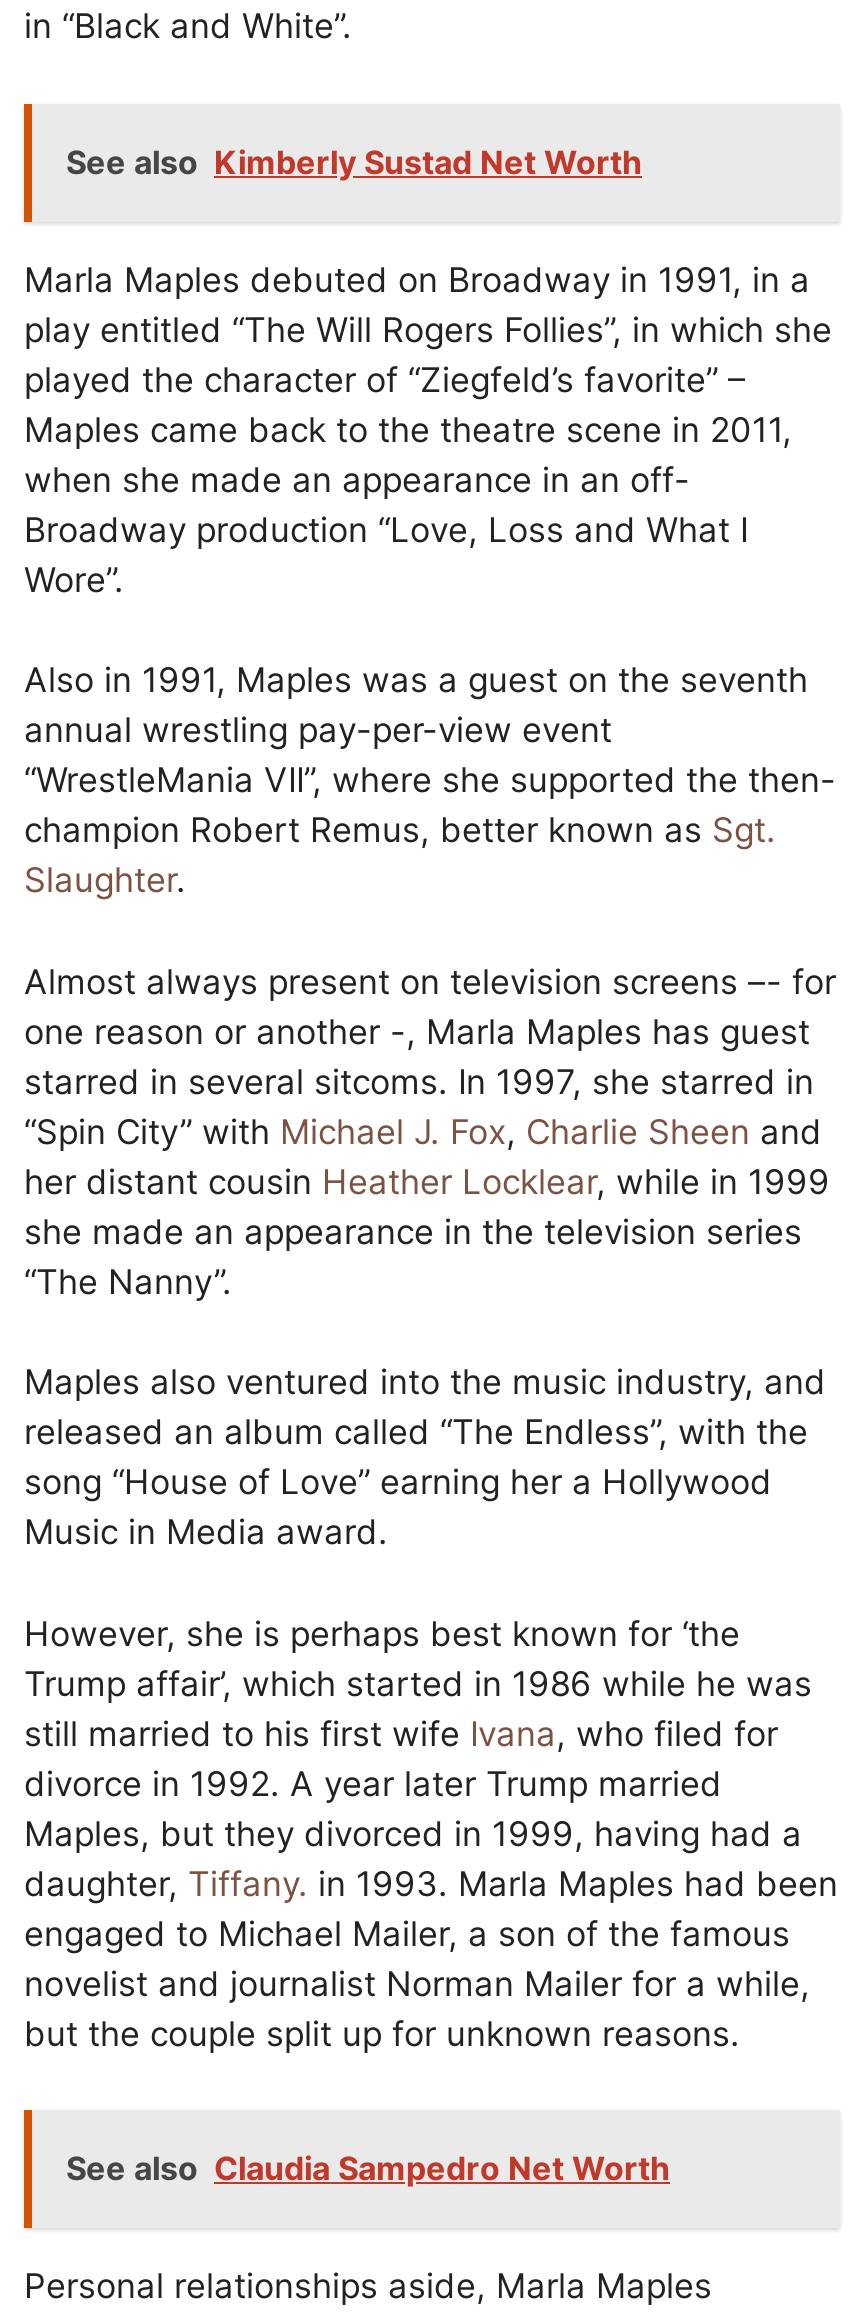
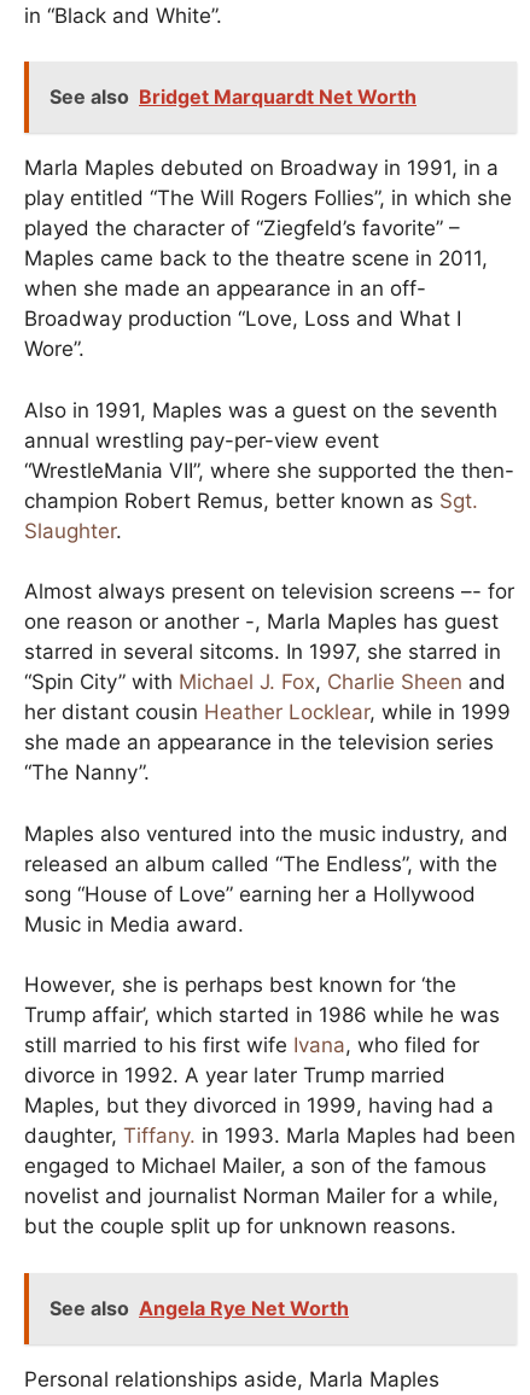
- See also Kimberly Sustad Net Worth
+ See also Bridget Marquardt Net Worth

- See also Claudia Sampedro Net Worth
+ See also Angela Rye Net Worth
